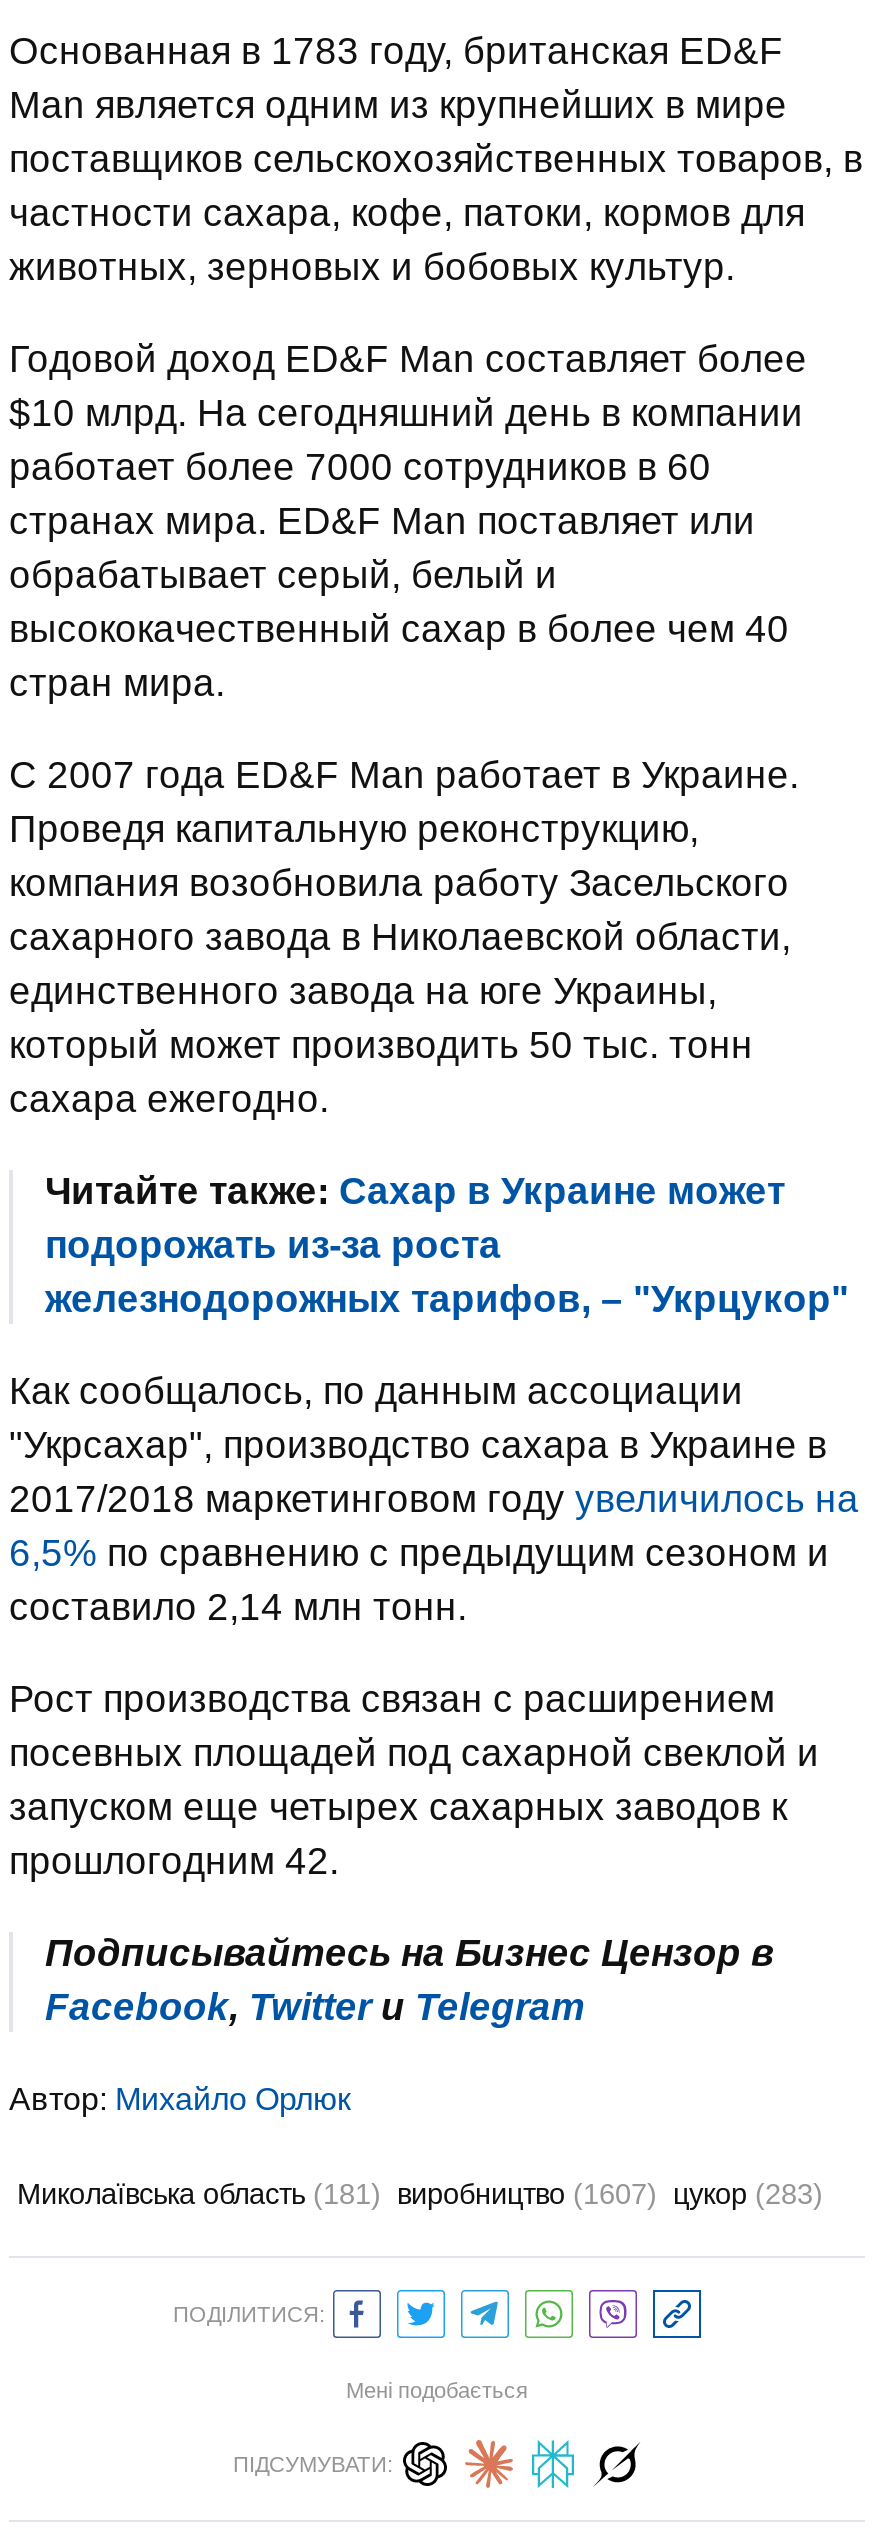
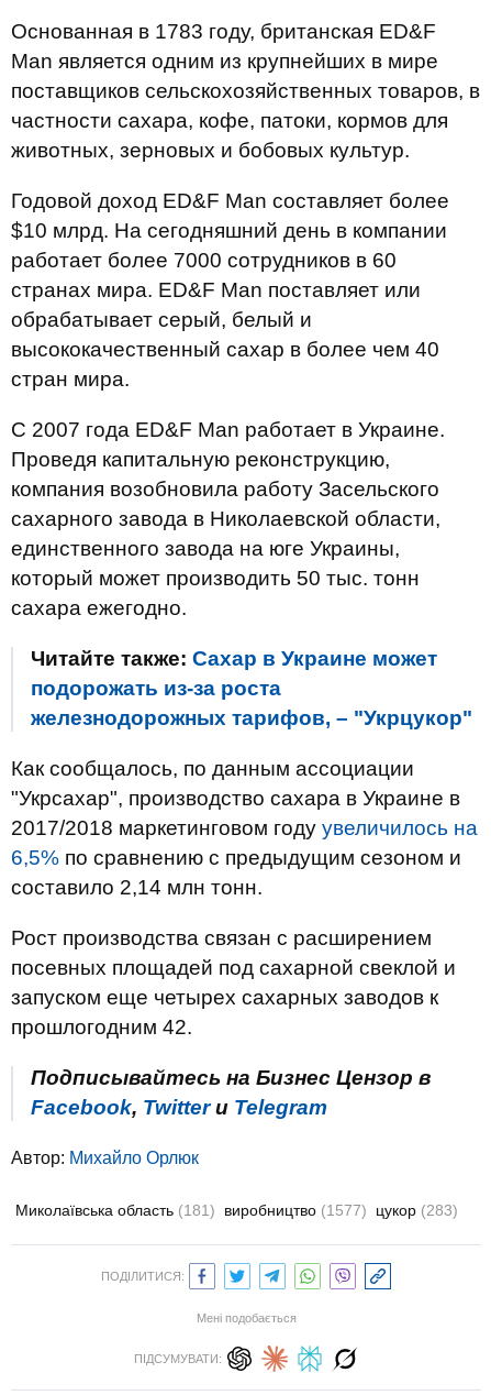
- Миколаївська область (181) виробництво (1607) цукор (283)
+ Миколаївська область (181) виробництво (1577) цукор (283)
